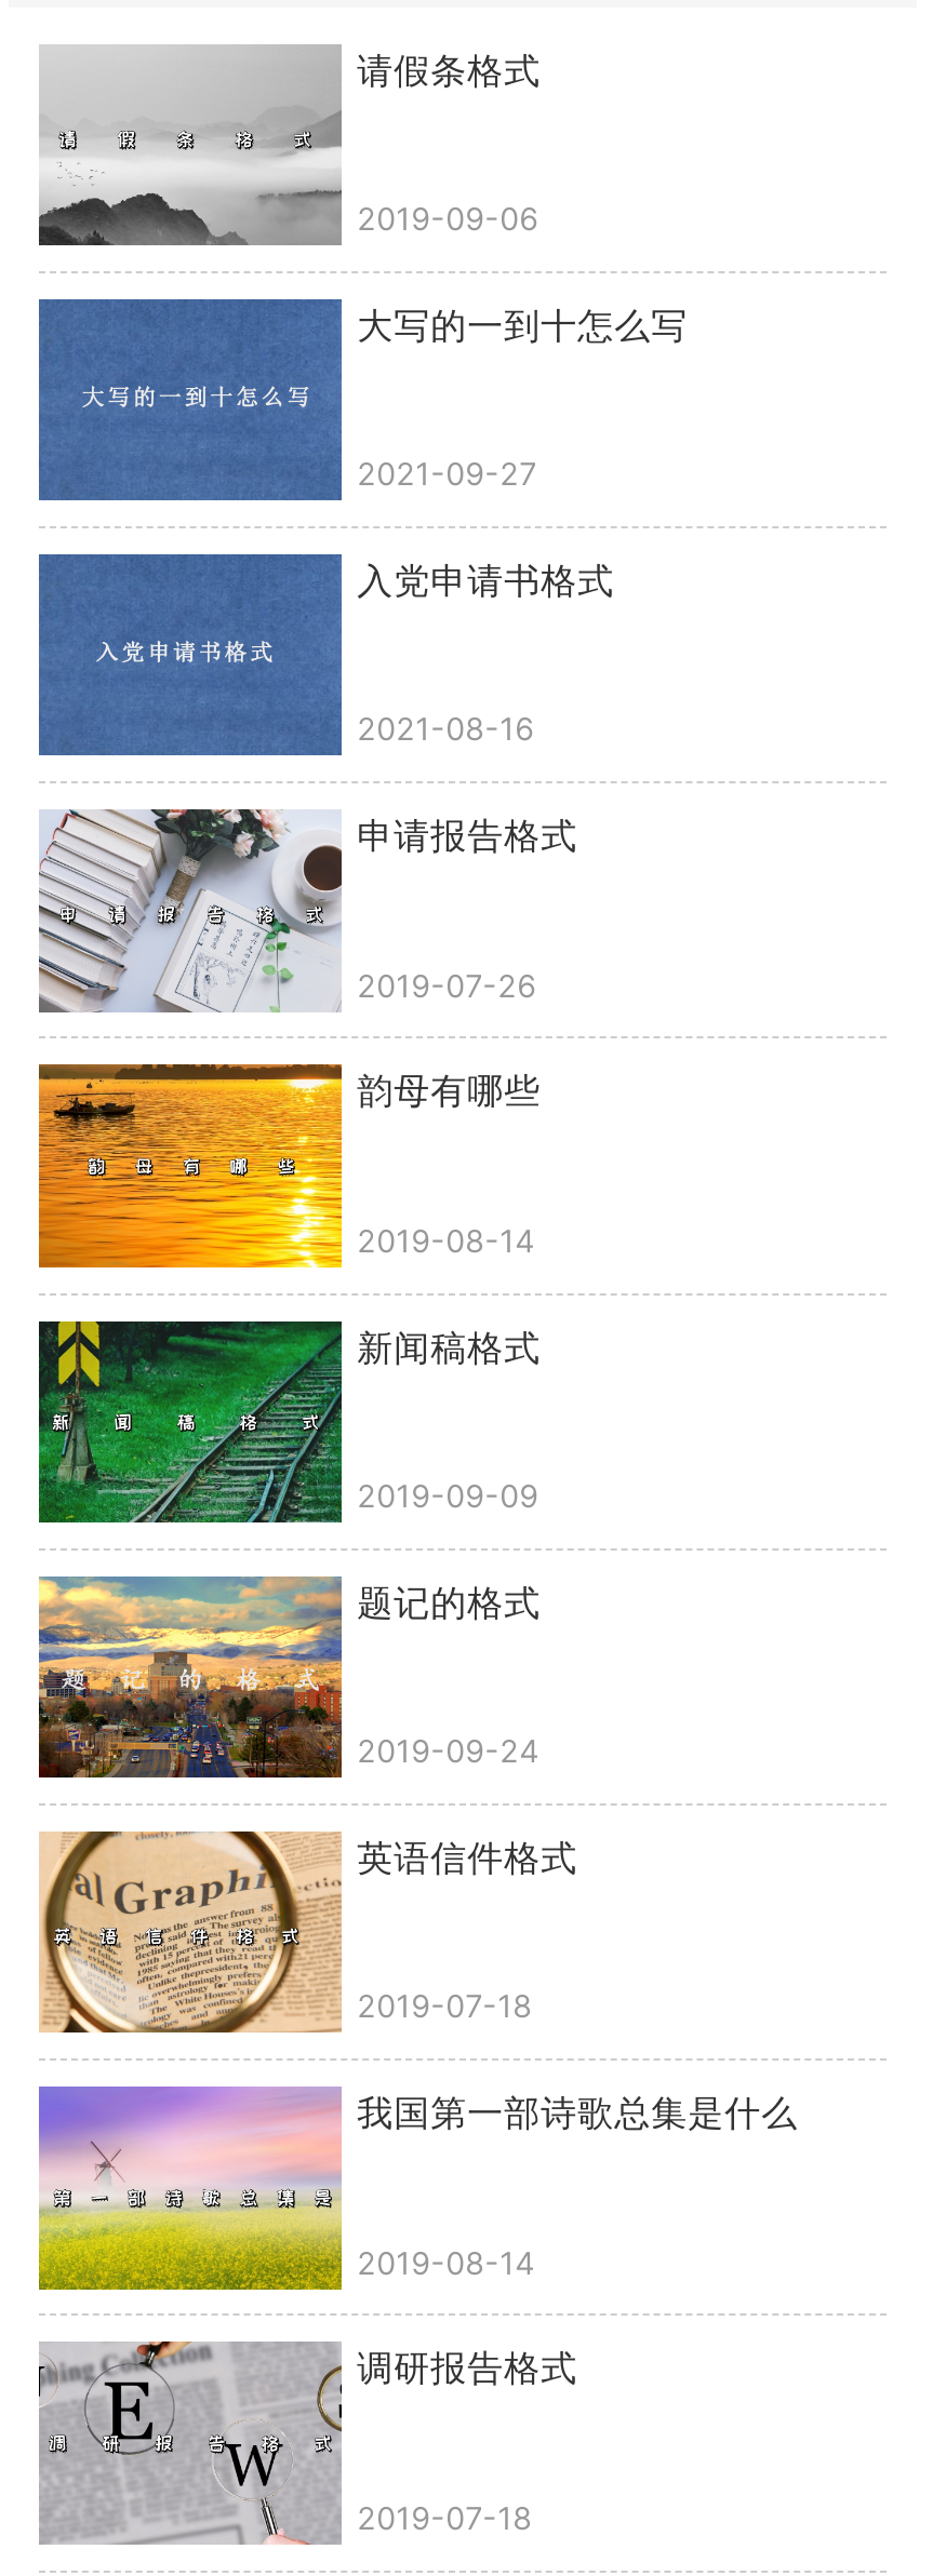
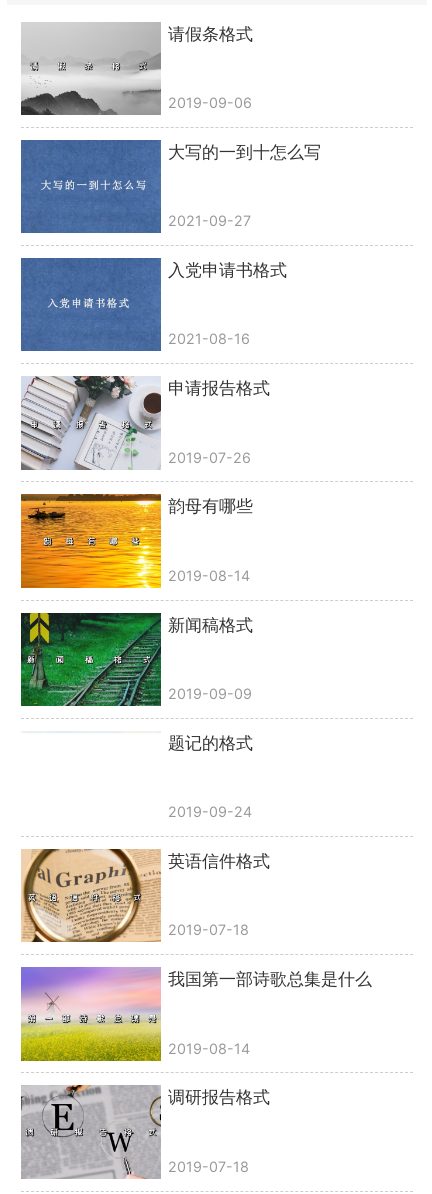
- [image]
